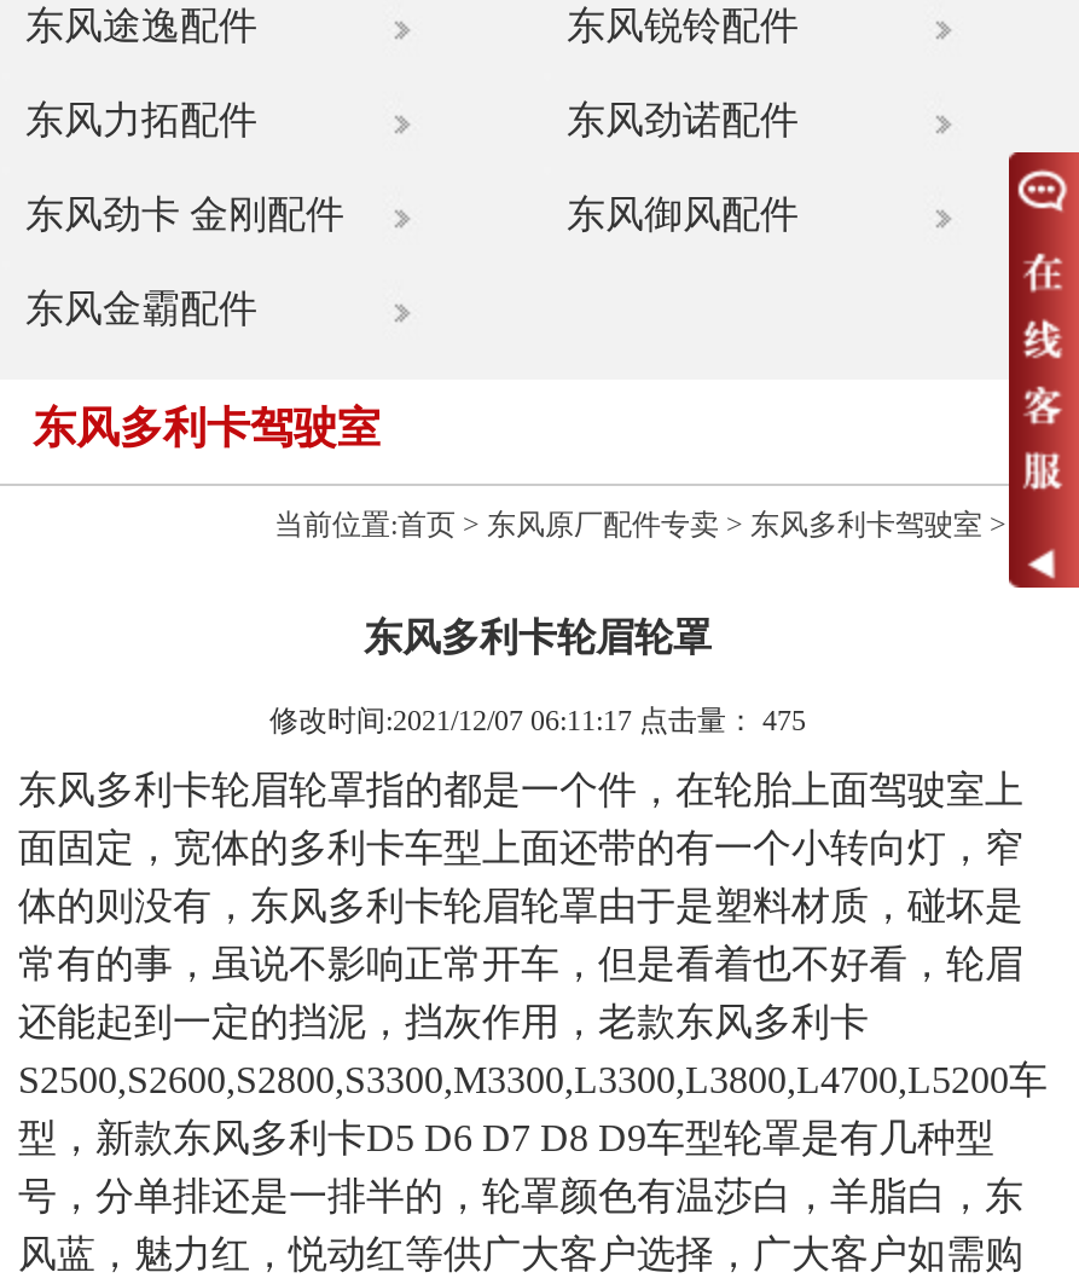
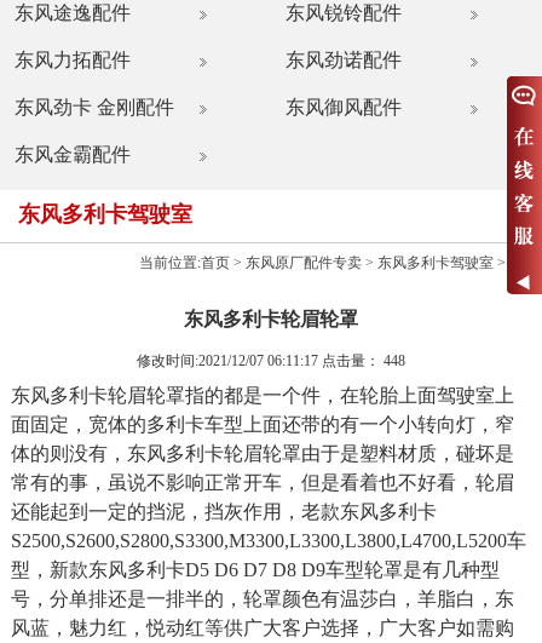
- 修改时间:2021/12/07 06:11:17 点击量：475
+ 修改时间:2021/12/07 06:11:17 点击量：448
